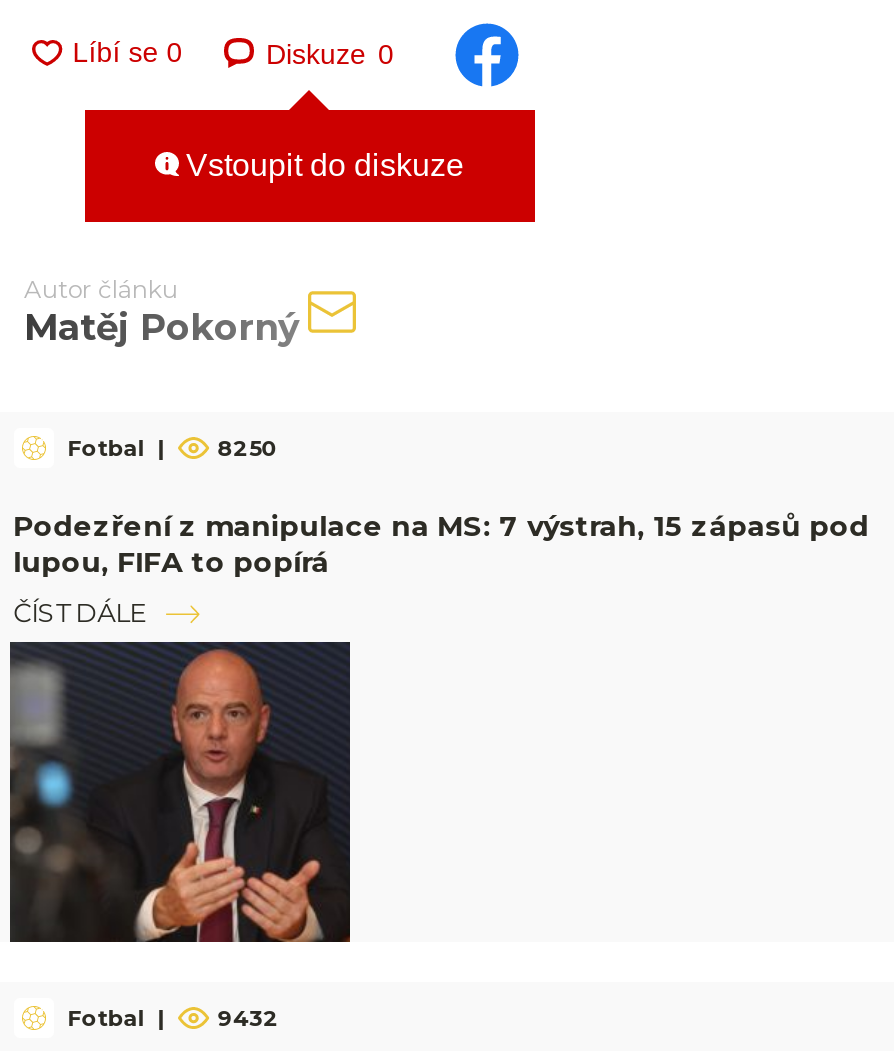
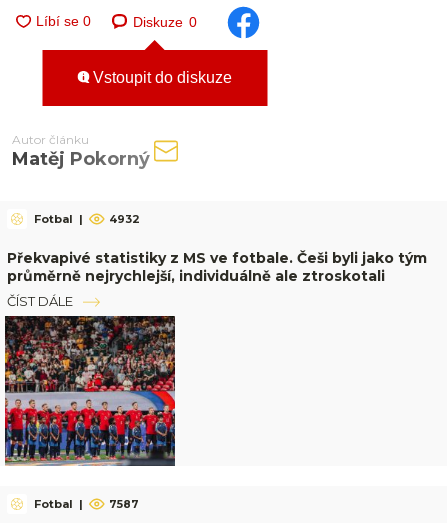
- 8250
+ 4932

- Podezření z manipulace na MS: 7 výstrah, 15 zápasů pod
- lupou, FIFA to popírá
+ Překvapivé statistiky z MS ve fotbale. Češi byli jako tým
+ průměrně nejrychlejší, individuálně ale ztroskotali

- [image]
- 9432
+ [image]
+ 7587
